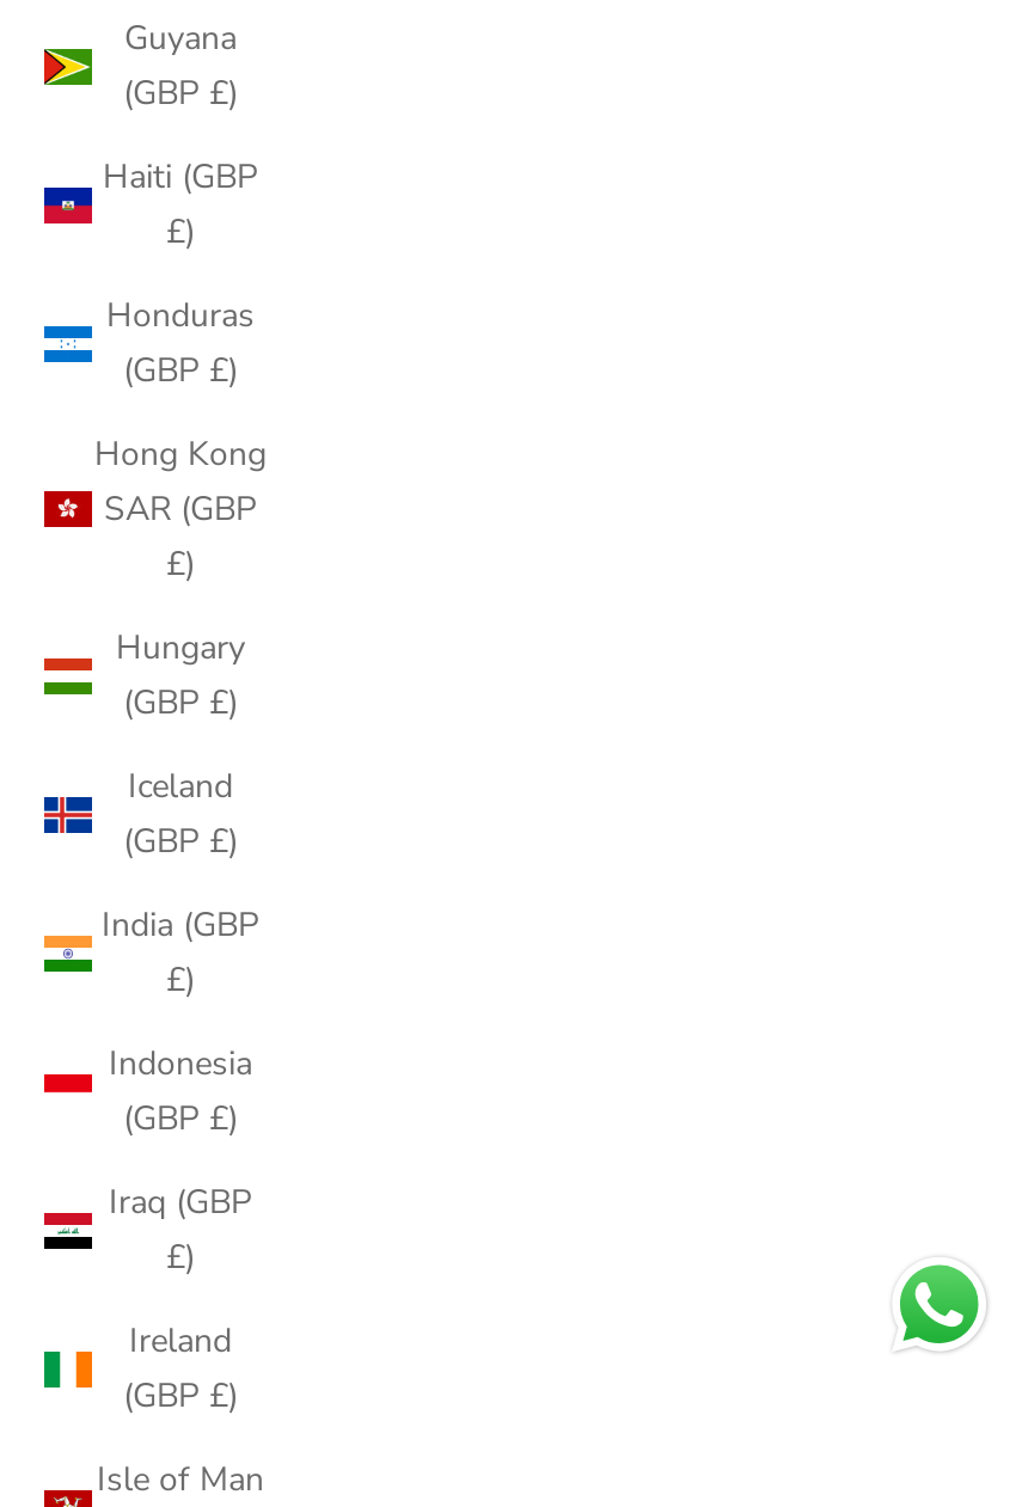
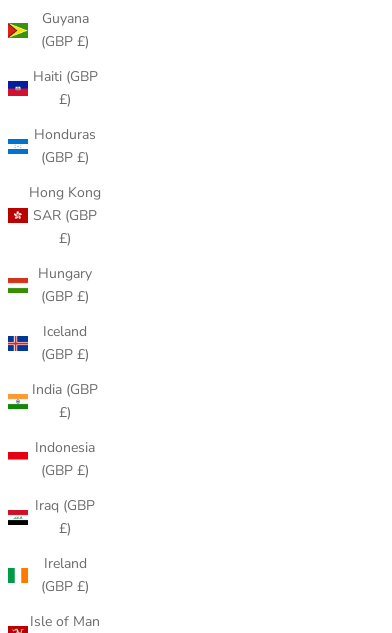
- [image]
